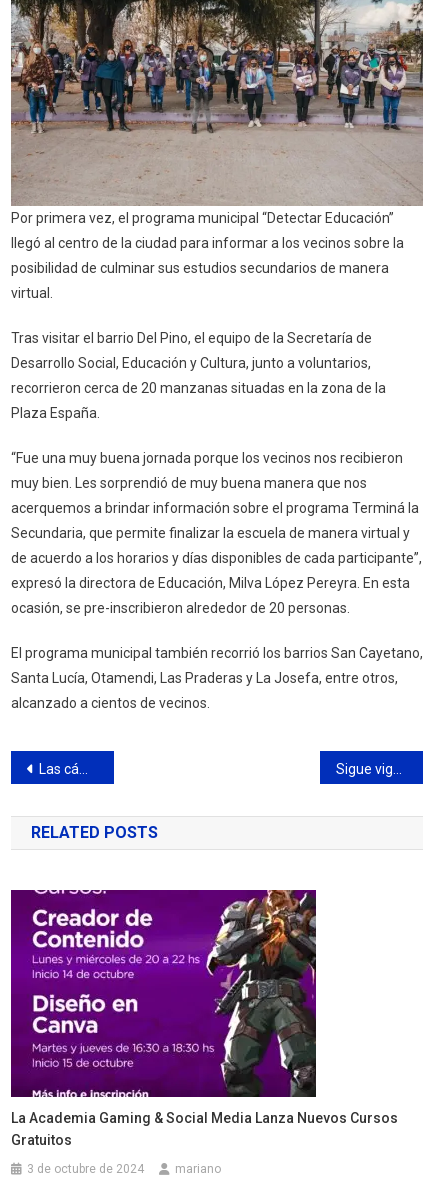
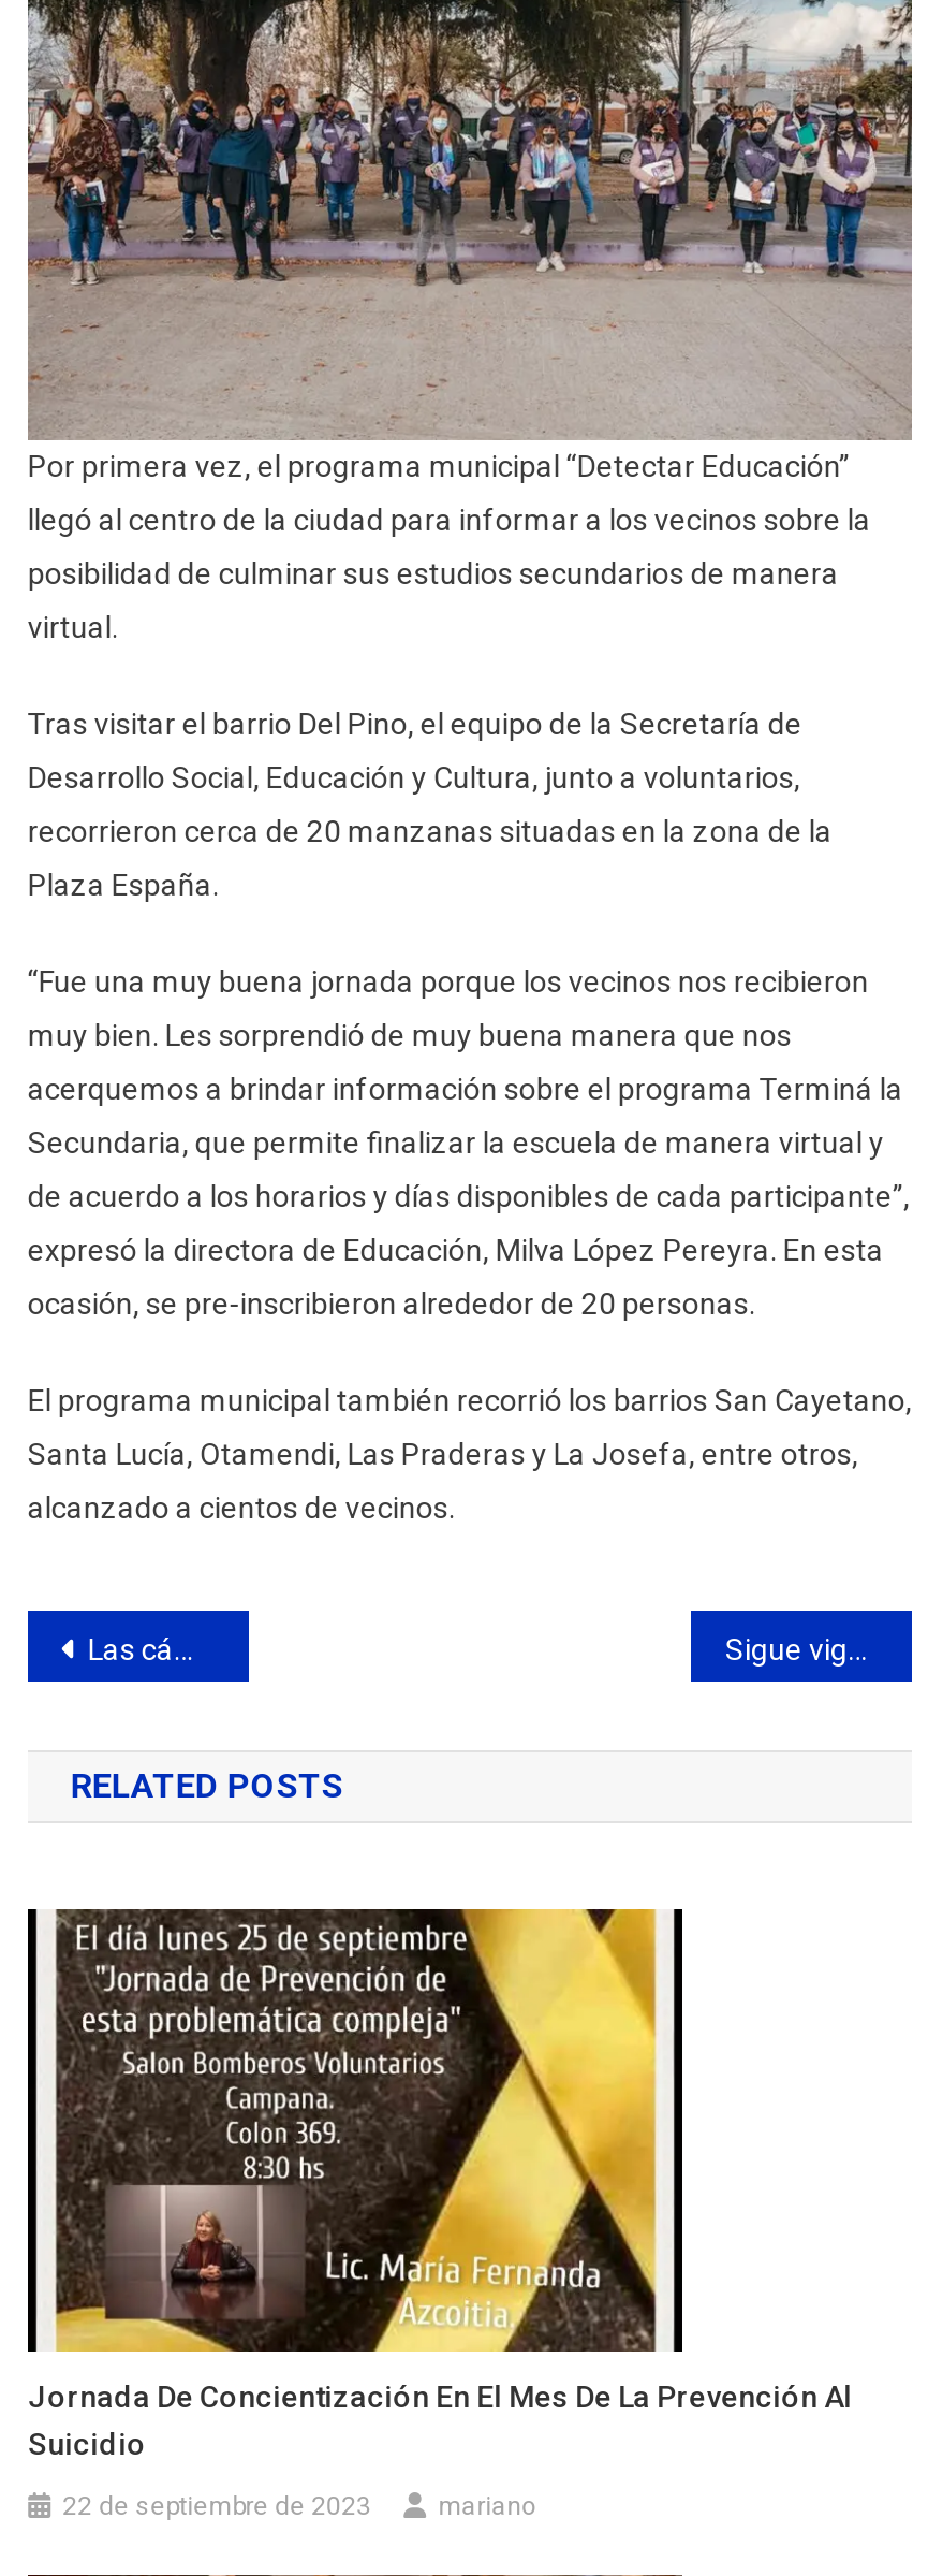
- [image]
- La Academia Gaming & Social Media Lanza Nuevos Cursos
- Gratuitos
+ [image]
+ Jornada De Concientización En El Mes De La Prevención Al
+ Suicidio

- 3 de octubre de 2024
+ 22 de septiembre de 2023
